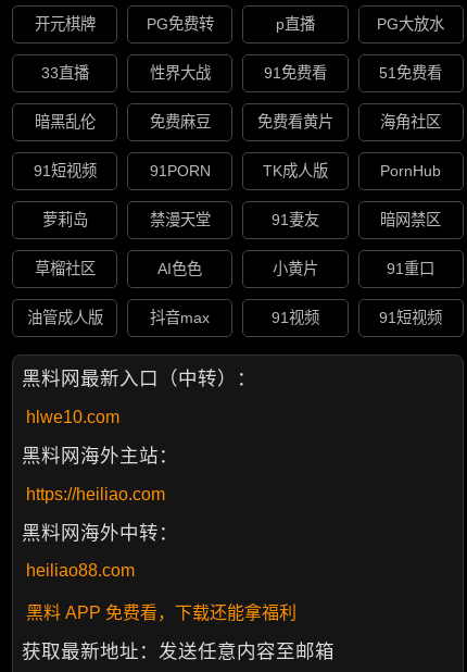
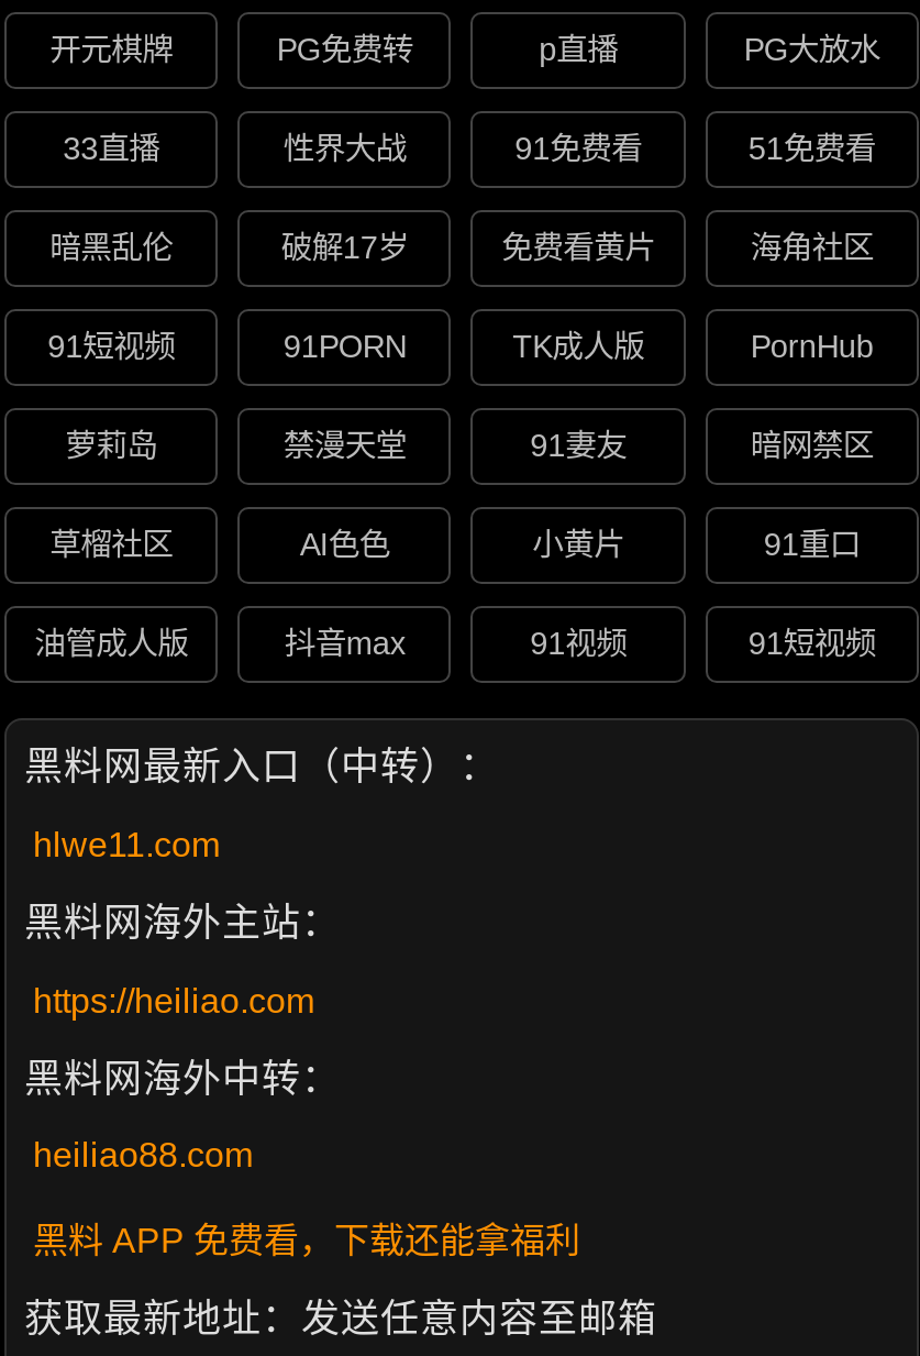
- 免费麻豆
+ 破解17岁

- hlwe10.com
+ hlwe11.com
